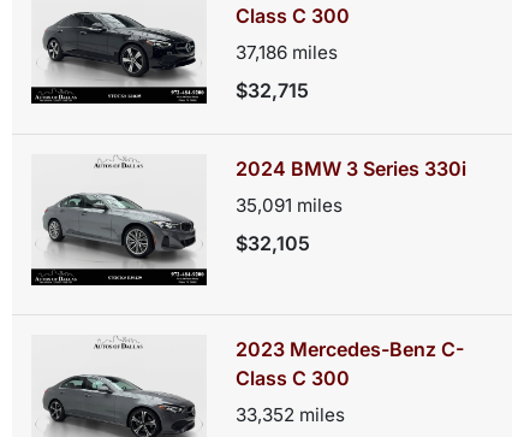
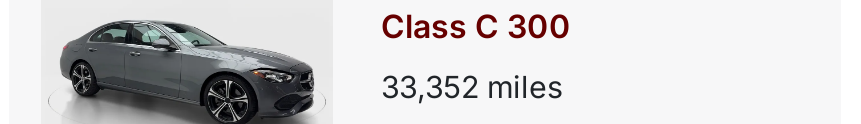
- [image]
- 37,186 miles
- $32,715
- 2024 BMW 3 Series 330i
- 35,091 miles
- $32,105

- [image]

- 2023 Mercedes-Benz C-
- Class C 300
